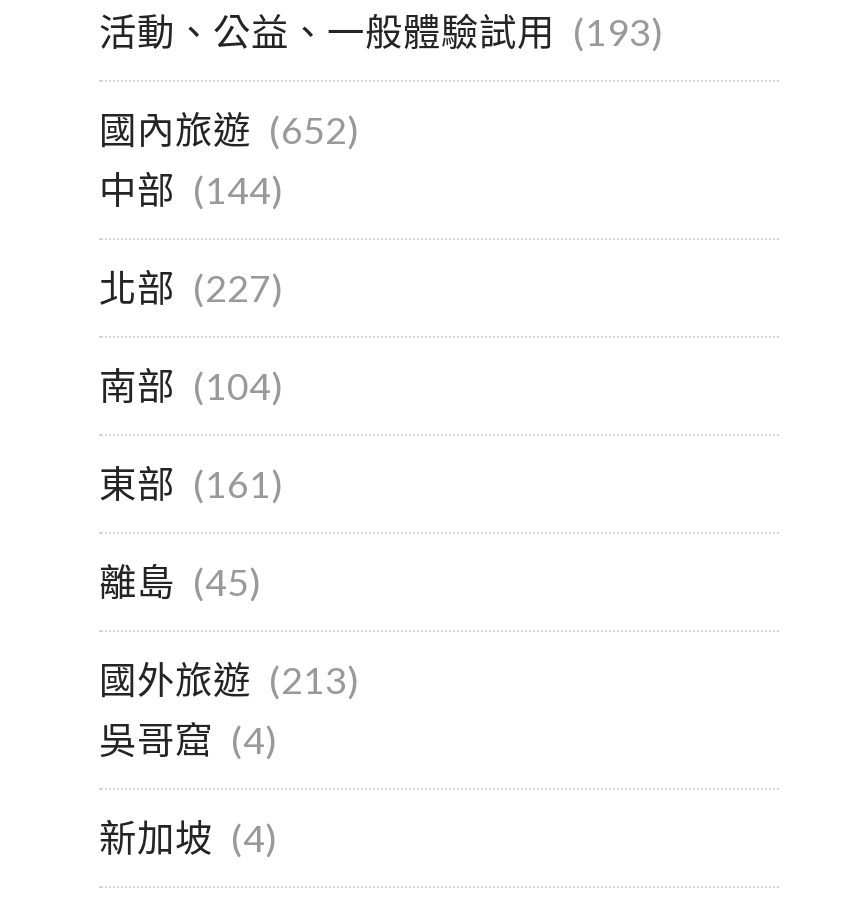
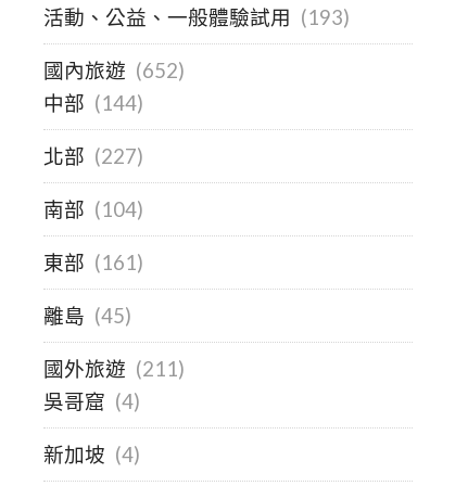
- 國外旅遊 (213)
+ 國外旅遊 (211)
